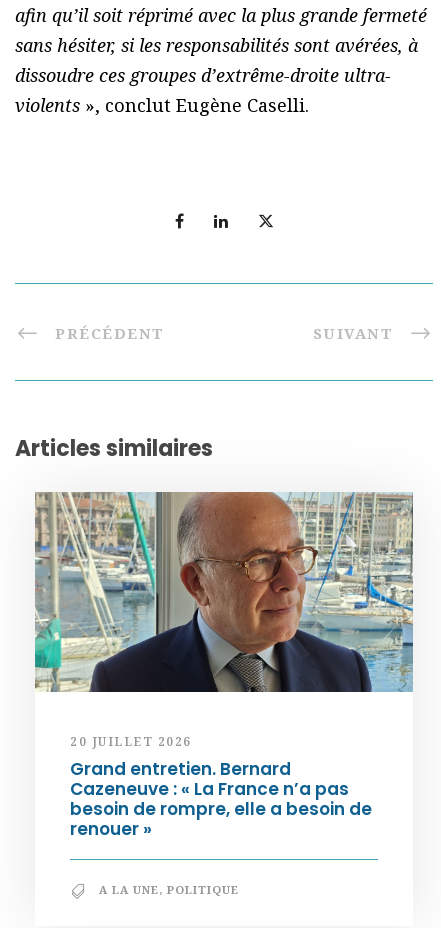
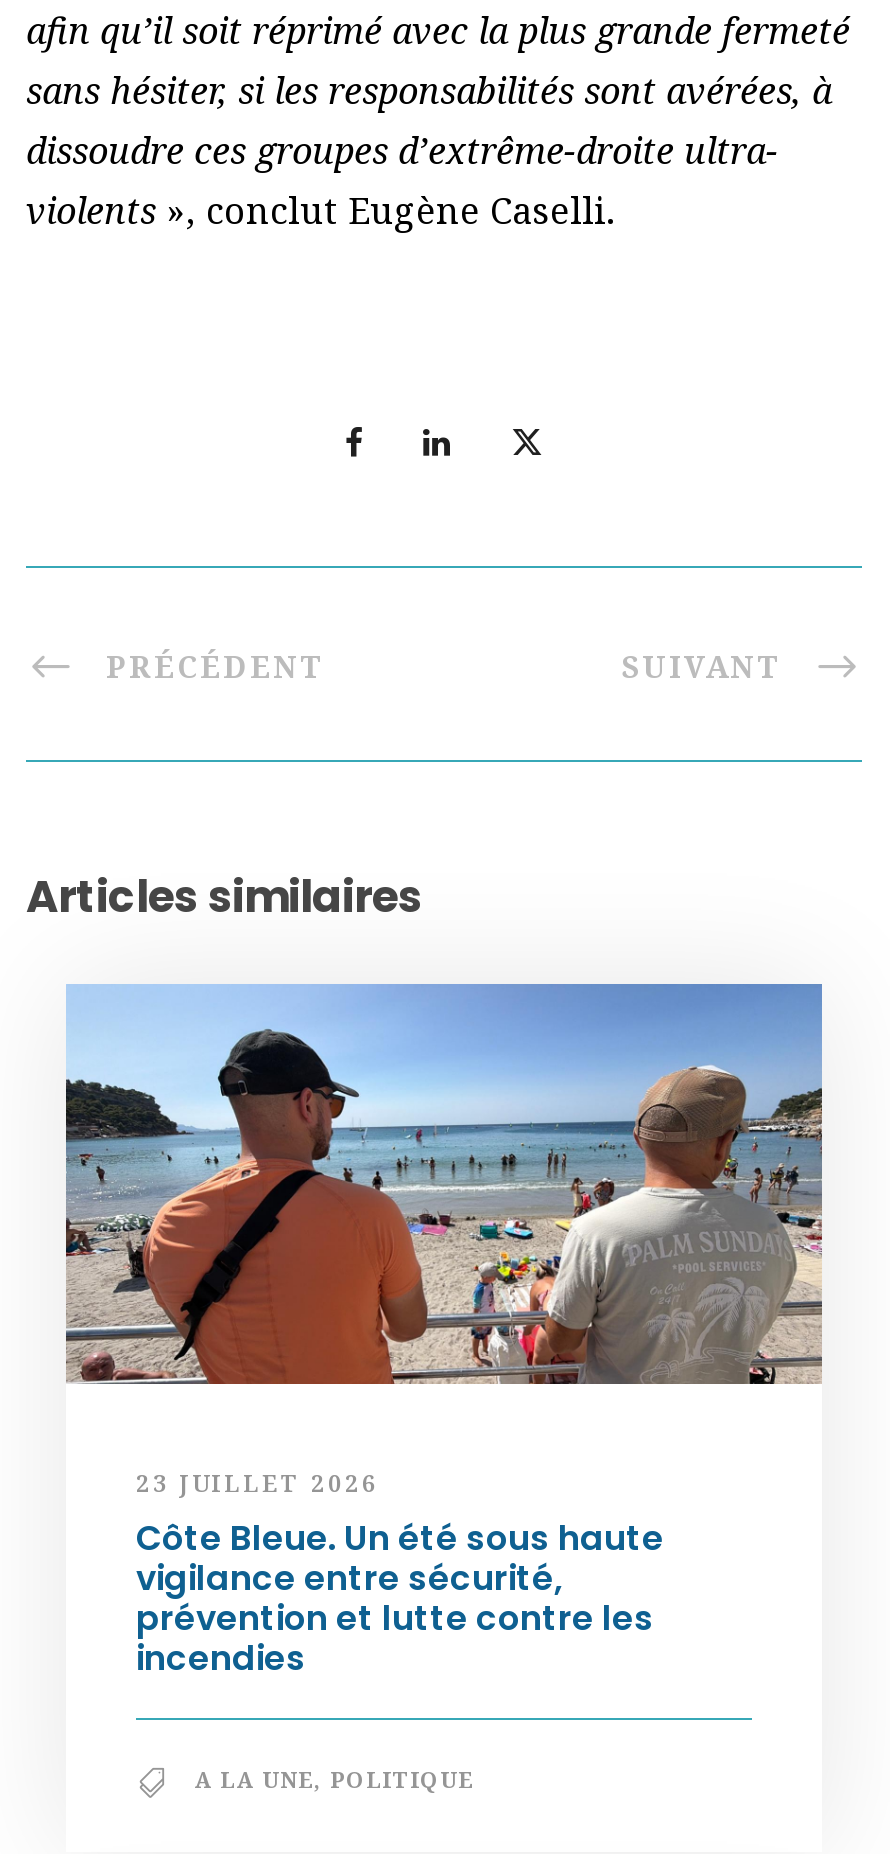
- [image]
+ [image]

- 20 JUILLET 2026
- Grand entretien. Bernard
- Cazeneuve : « La France n’a pas
- besoin de rompre, elle a besoin de
- renouer »
+ 23 JUILLET 2026
+ Côte Bleue. Un été sous haute
+ vigilance entre sécurité,
+ prévention et lutte contre les
+ incendies
